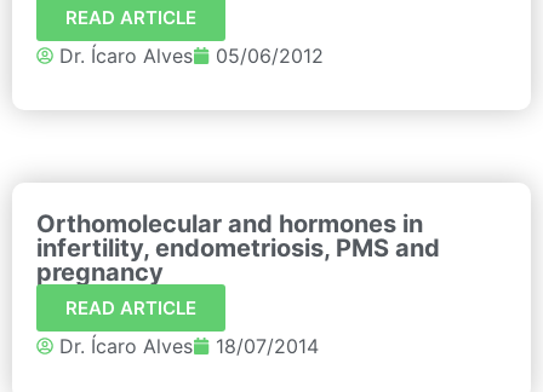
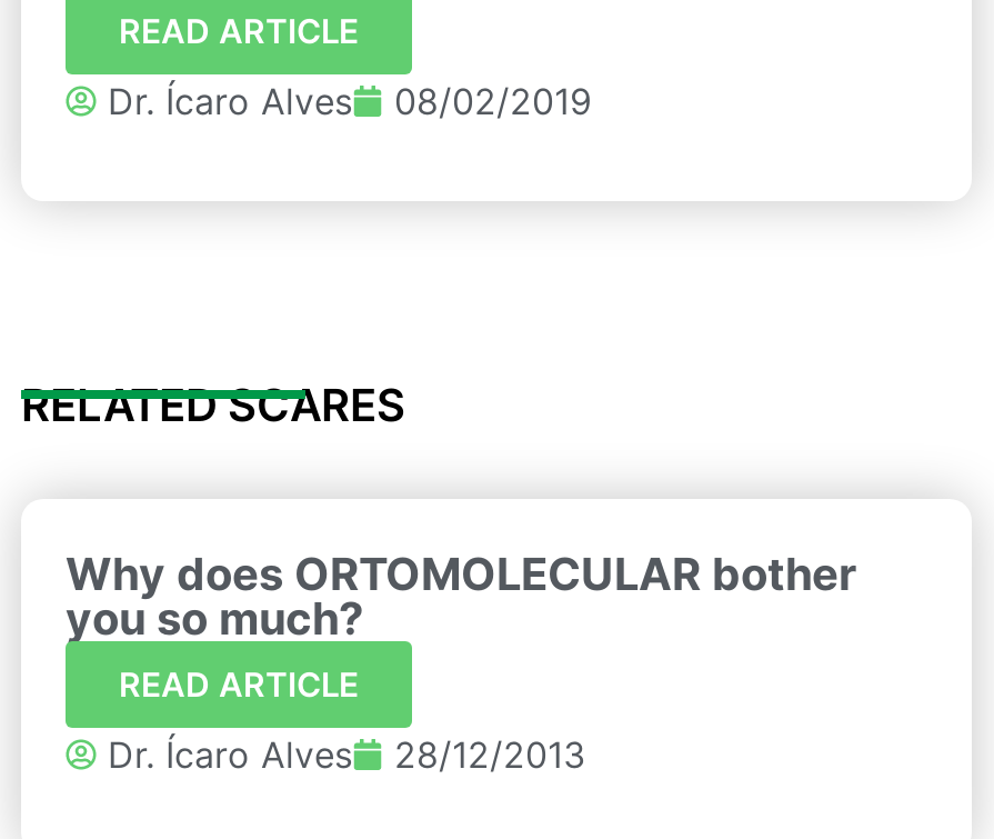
- Dr. Ícaro Alves 05/06/2012
+ Dr. Ícaro Alves 08/02/2019

- Orthomolecular and hormones in
- infertility, endometriosis, PMS and
- pregnancy
+ RELATED SCARES
+ Why does ORTOMOLECULAR bother
+ you so much?

- Dr. Ícaro Alves 18/07/2014
+ Dr. Ícaro Alves 28/12/2013
